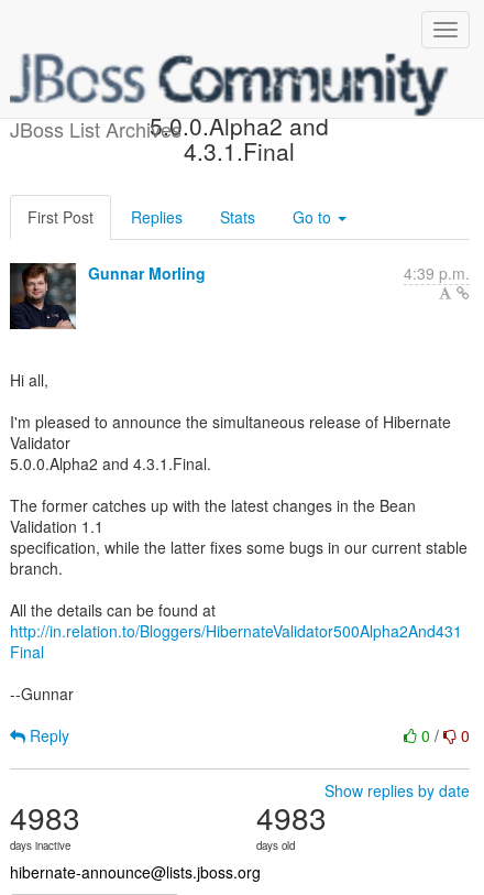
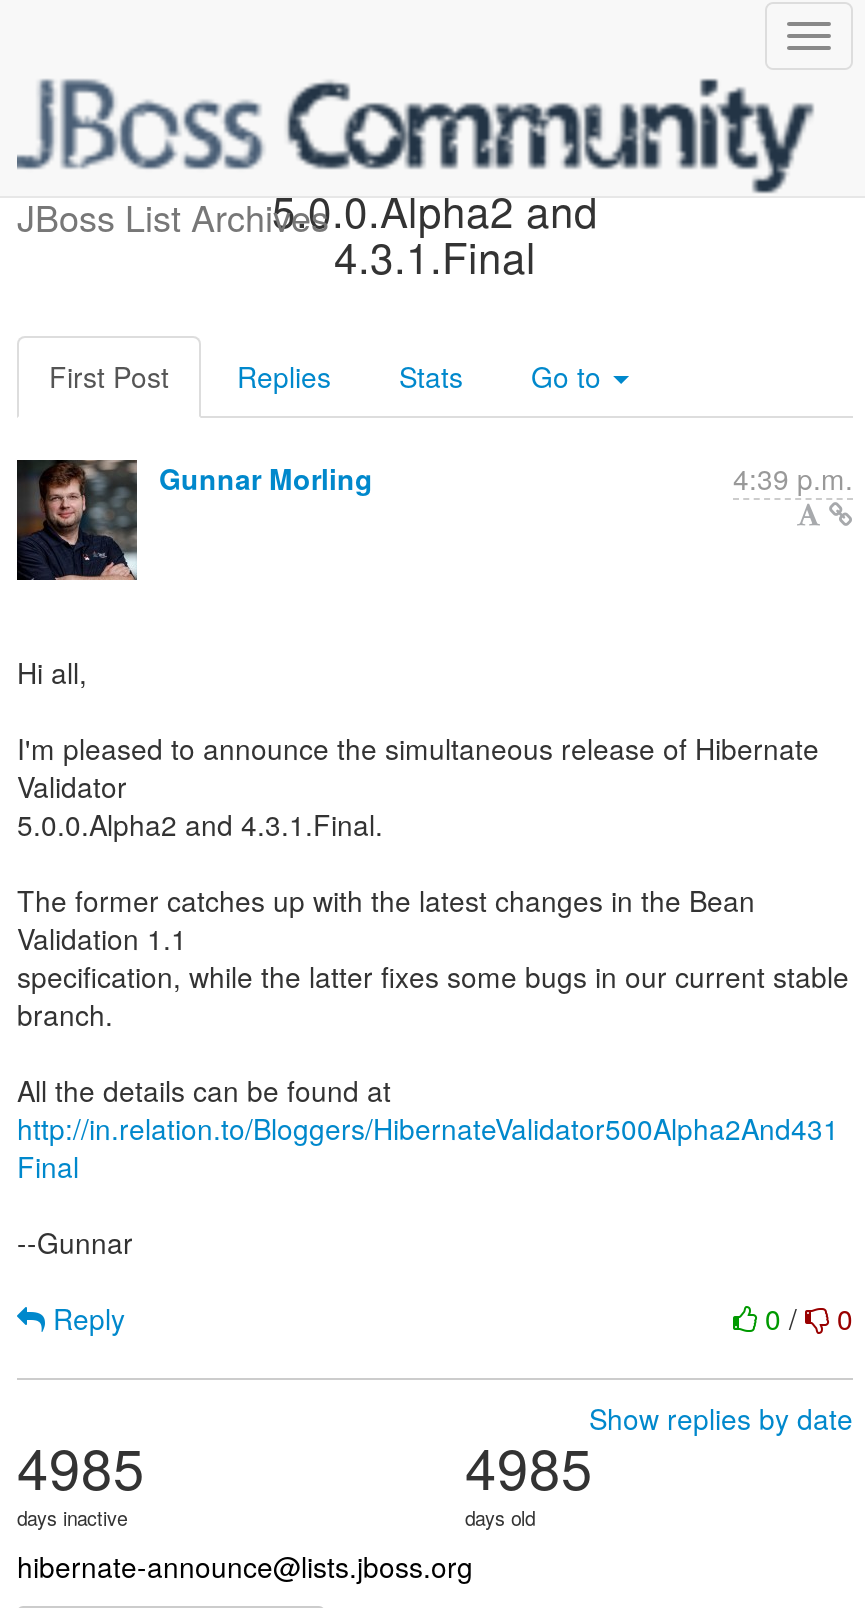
- 4983
+ 4985

- 4983
+ 4985
